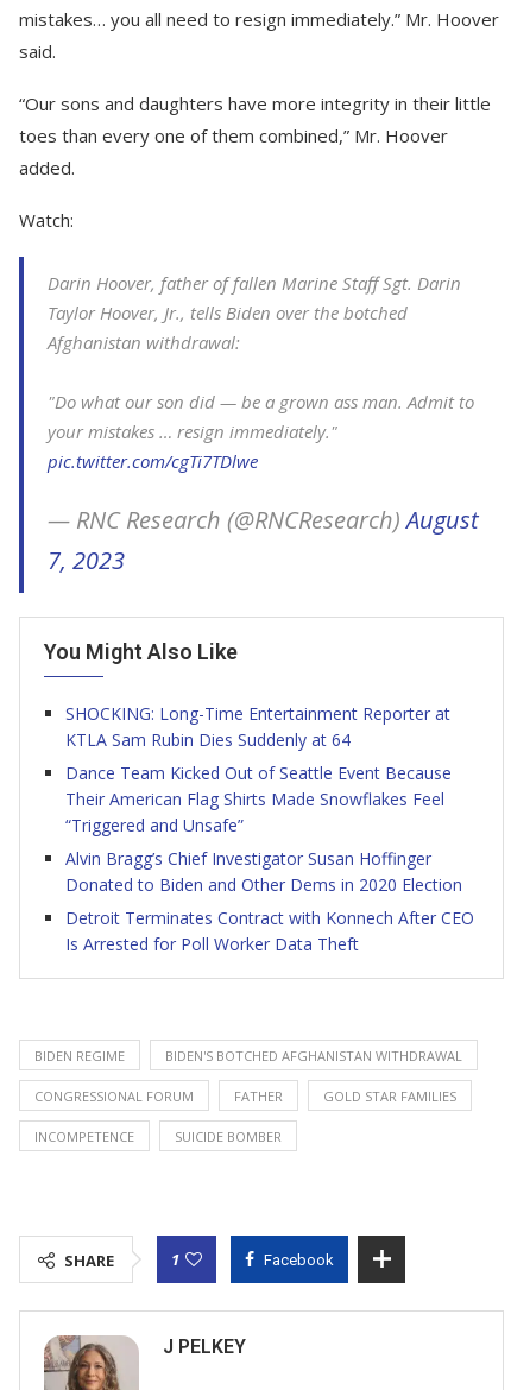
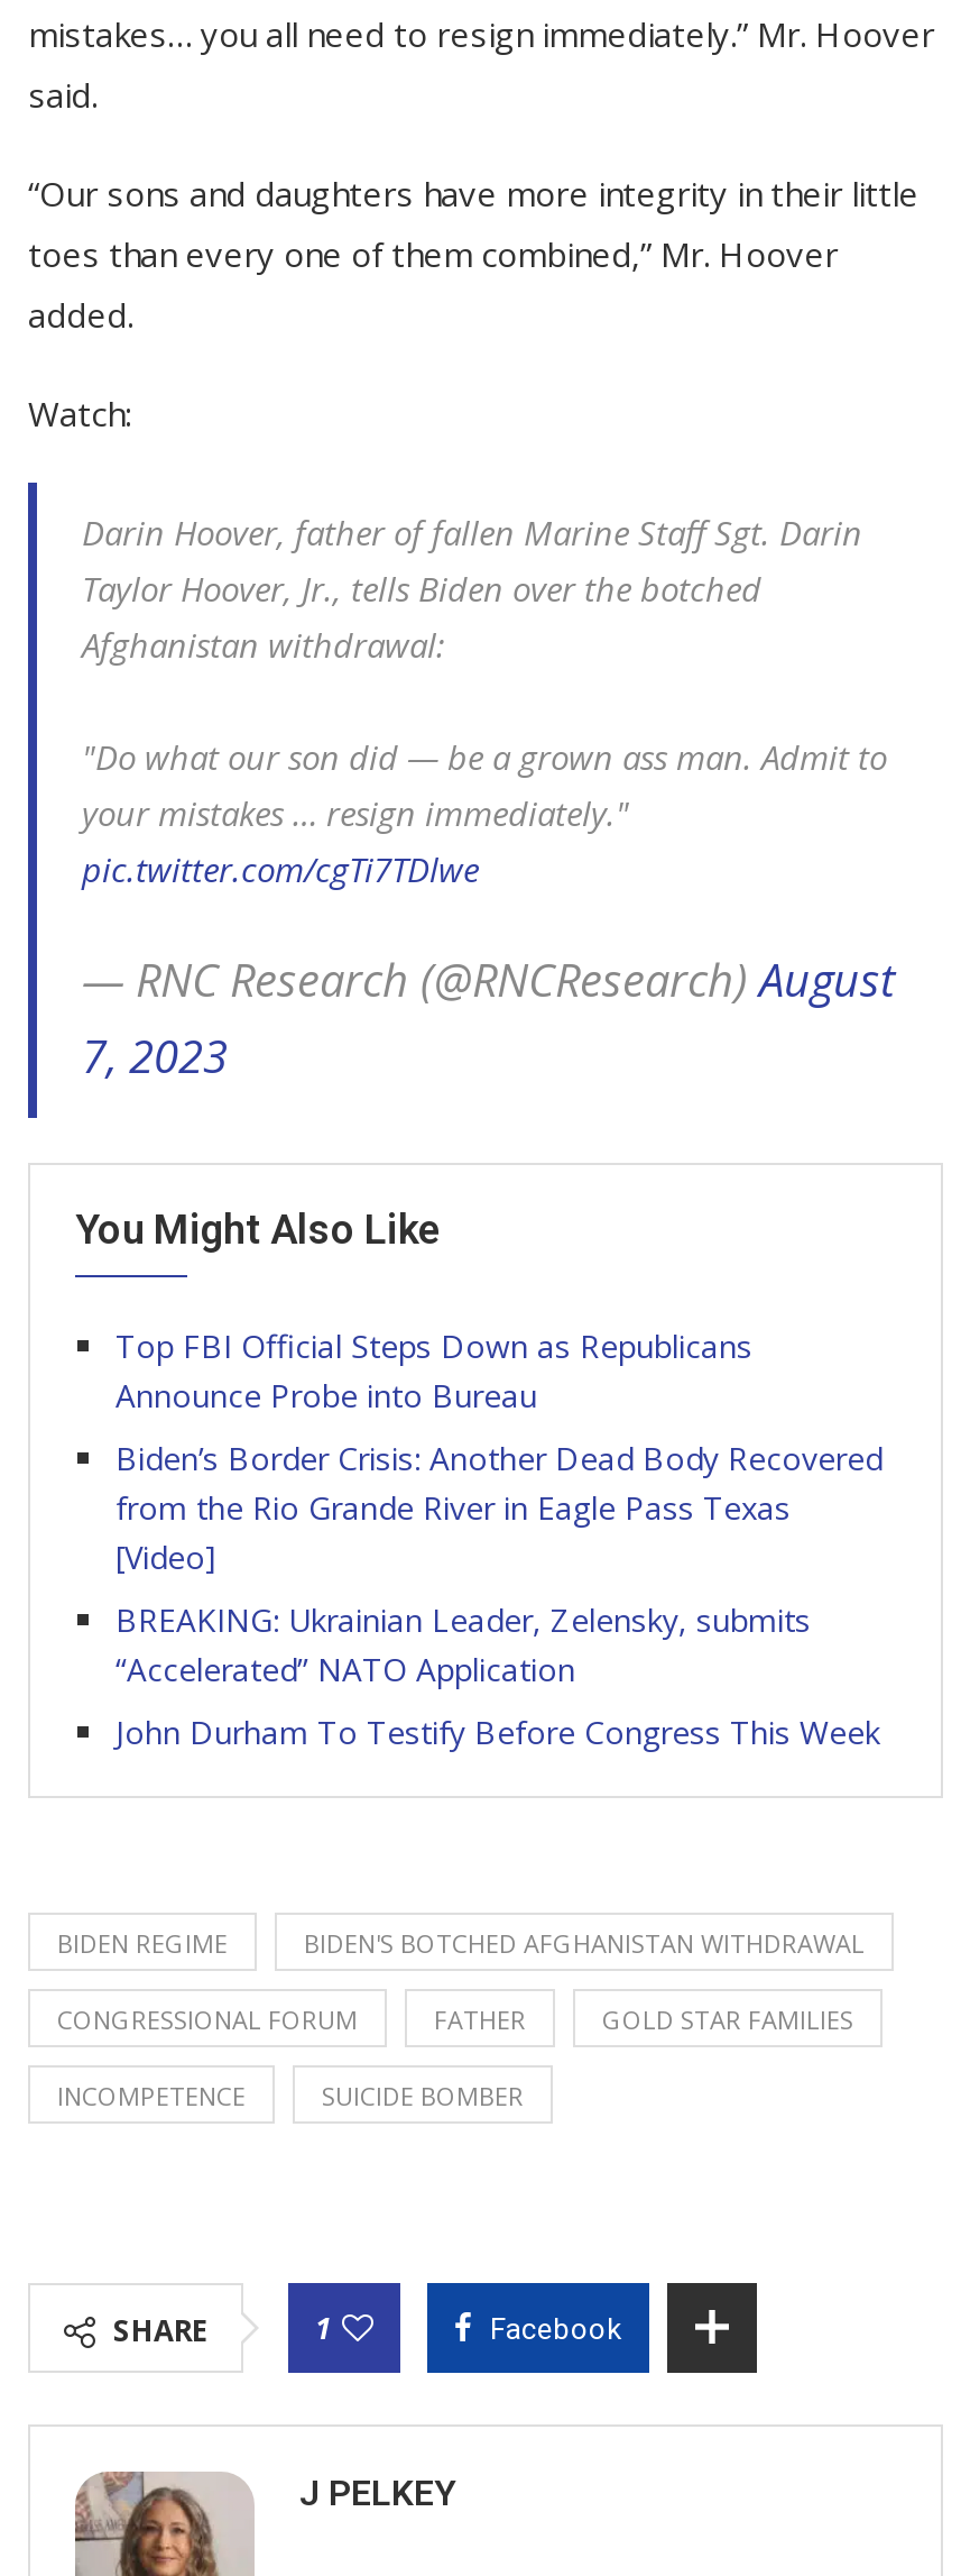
- SHOCKING: Long-Time Entertainment Reporter at
- KTLA Sam Rubin Dies Suddenly at 64
+ Top FBI Official Steps Down as Republicans
+ Announce Probe into Bureau

- Dance Team Kicked Out of Seattle Event Because
- Their American Flag Shirts Made Snowflakes Feel
- “Triggered and Unsafe”
+ Biden’s Border Crisis: Another Dead Body Recovered
+ from the Rio Grande River in Eagle Pass Texas
+ [Video]

- Alvin Bragg’s Chief Investigator Susan Hoffinger
- Donated to Biden and Other Dems in 2020 Election
+ BREAKING: Ukrainian Leader, Zelensky, submits
+ “Accelerated” NATO Application

- Detroit Terminates Contract with Konnech After CEO
- Is Arrested for Poll Worker Data Theft
+ John Durham To Testify Before Congress This Week
